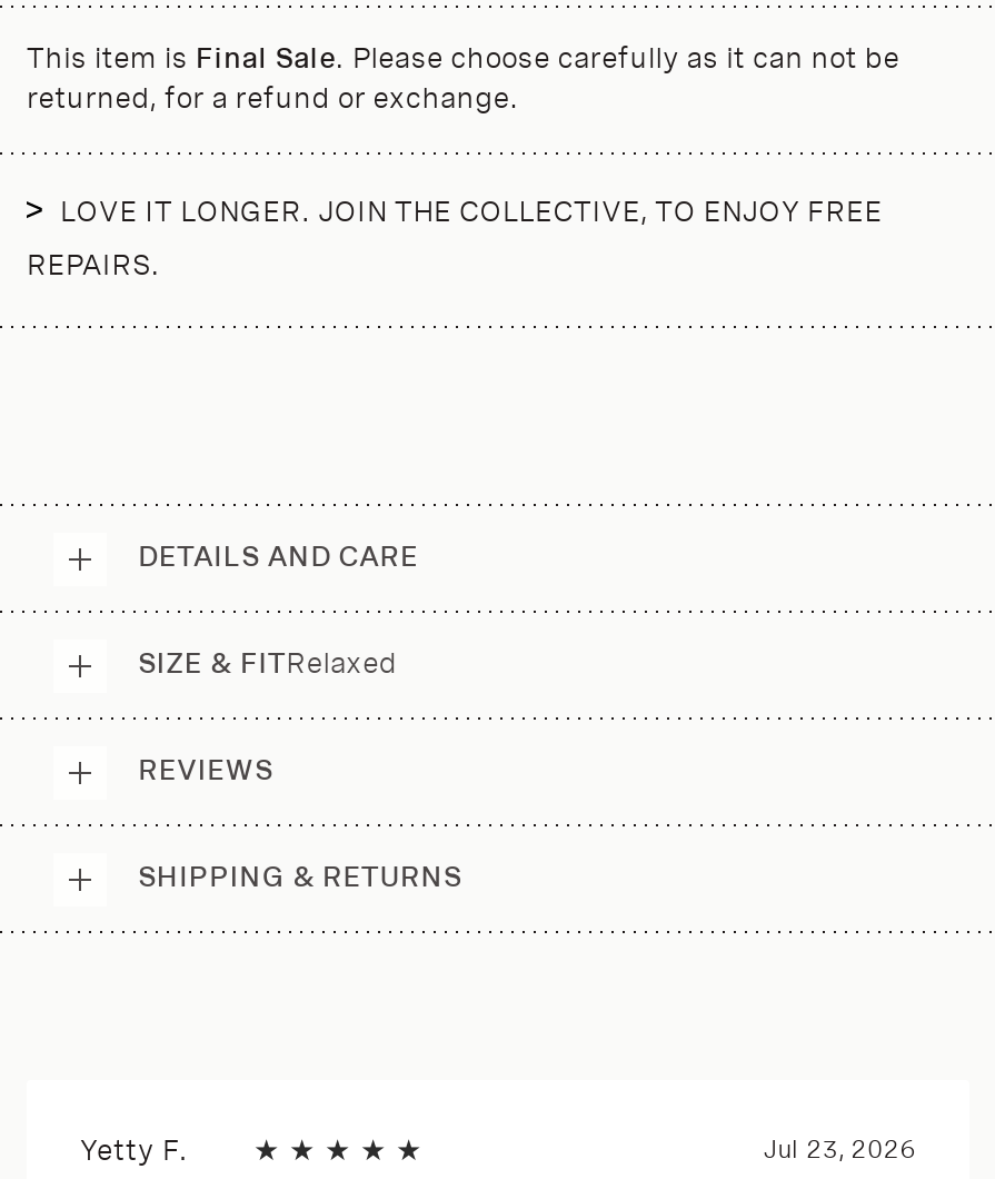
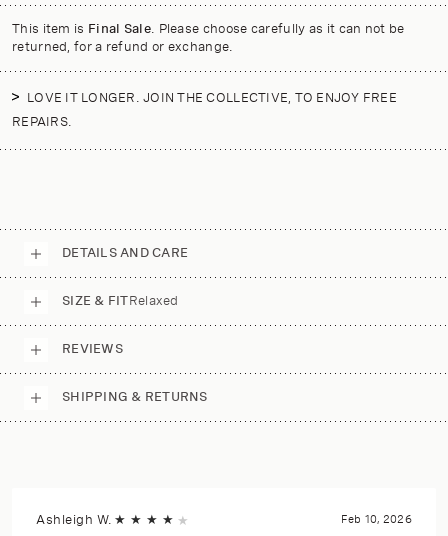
- Yetty F.
+ Ashleigh W.

- Jul 23, 2026
+ Feb 10, 2026
